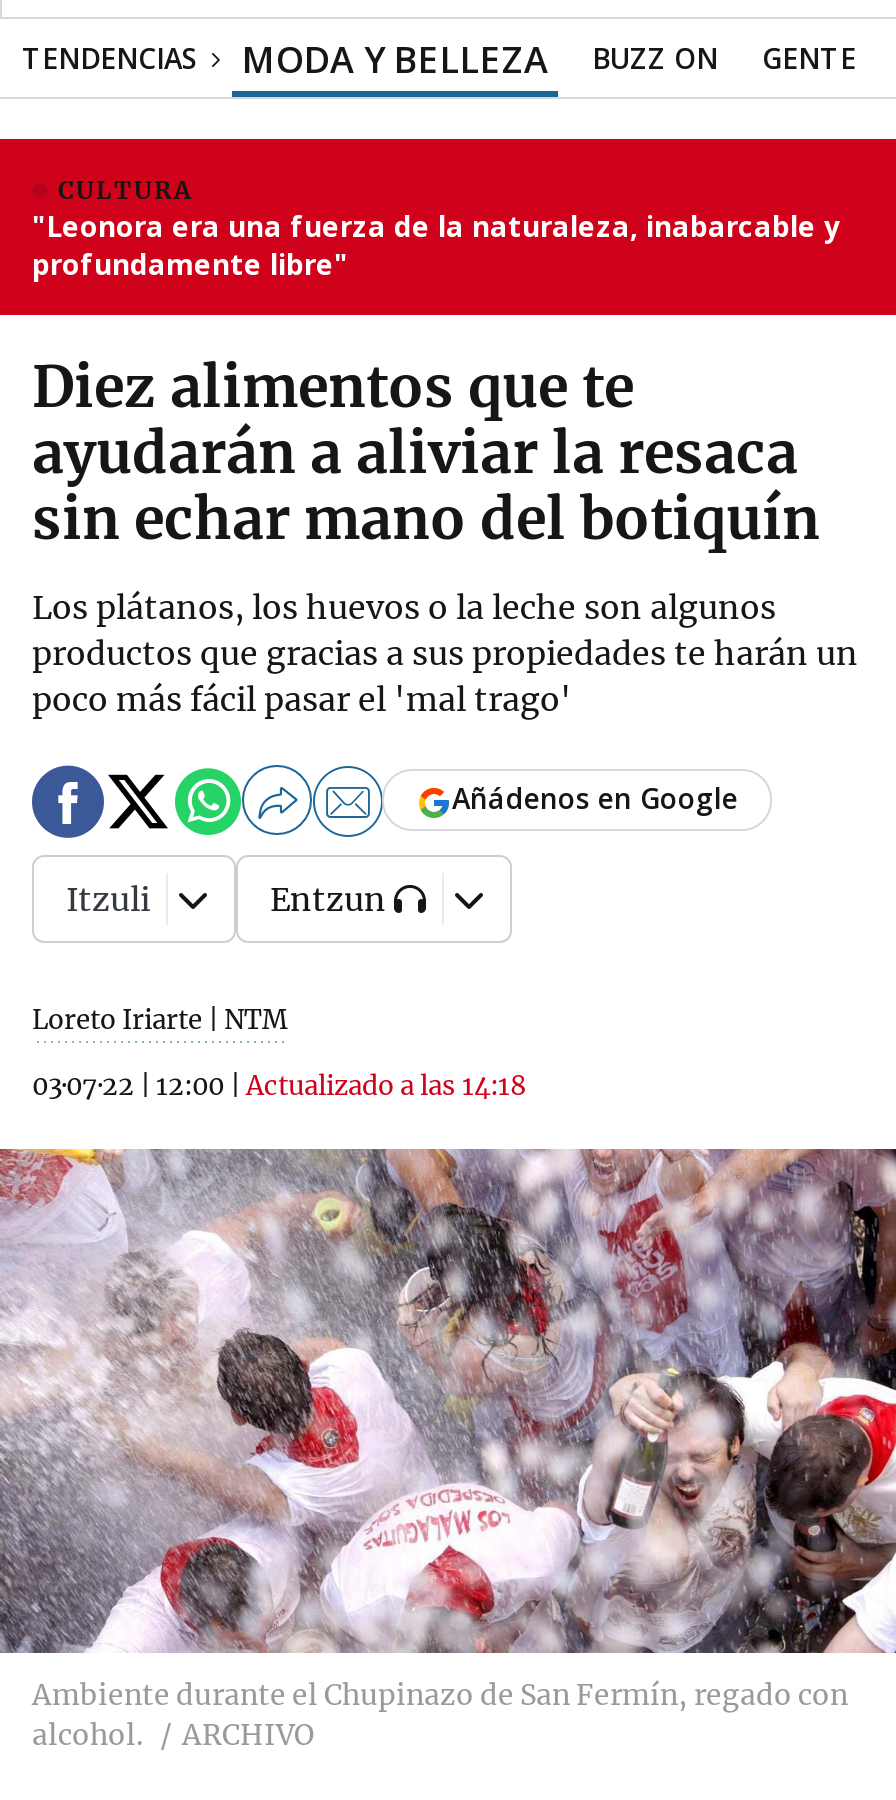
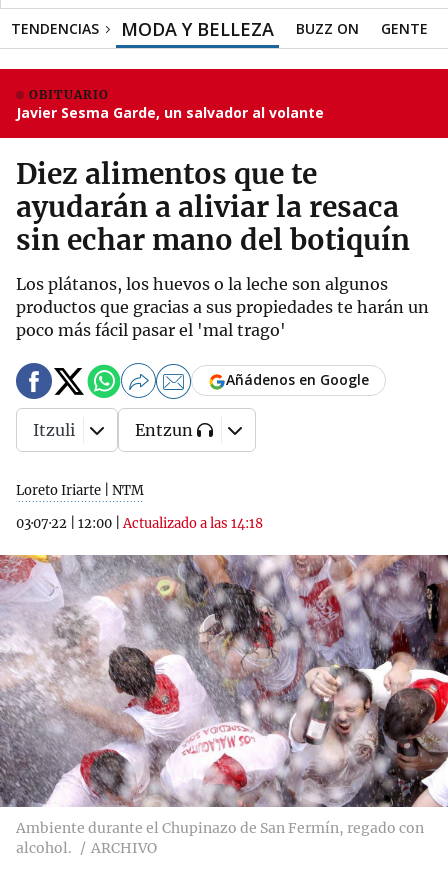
- CULTURA
- "Leonora era una fuerza de la naturaleza, inabarcable y
- profundamente libre"
+ OBITUARIO
+ Javier Sesma Garde, un salvador al volante
